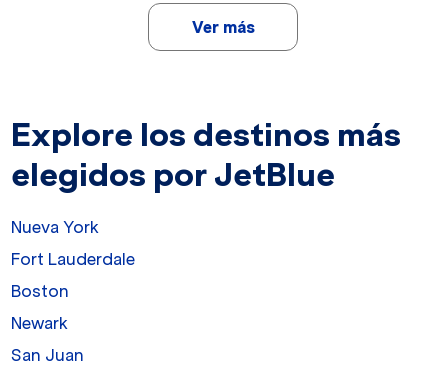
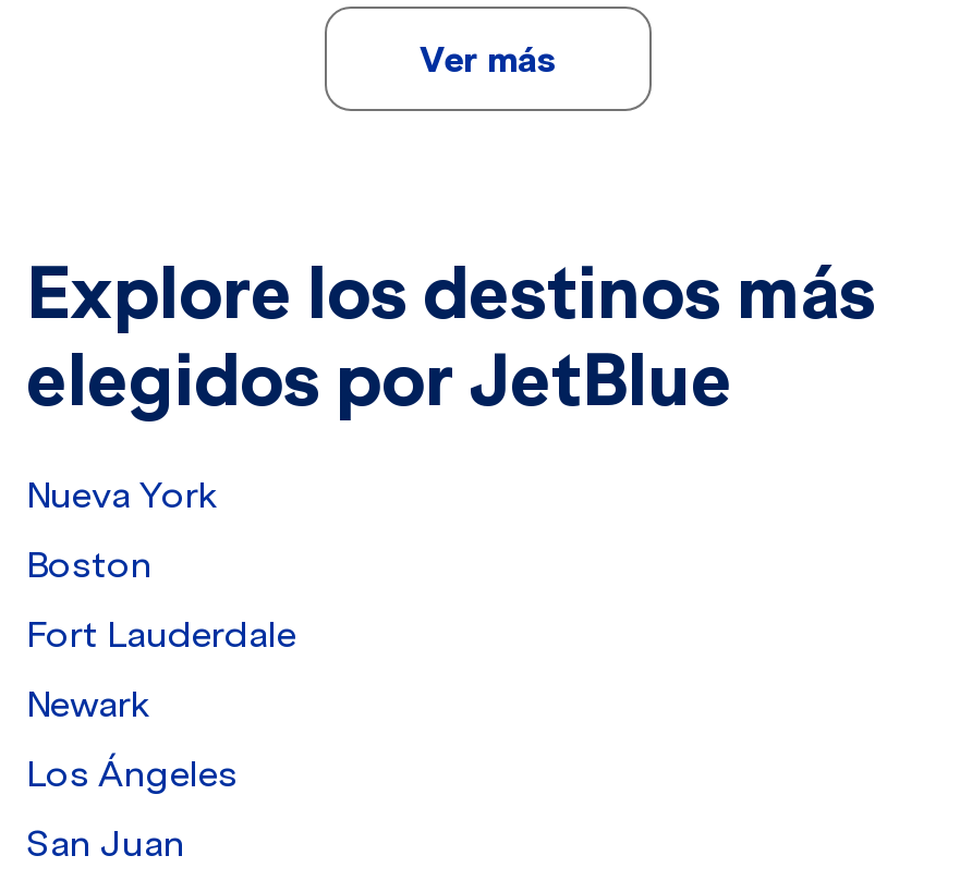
moved up: Boston

+ Los Ángeles
